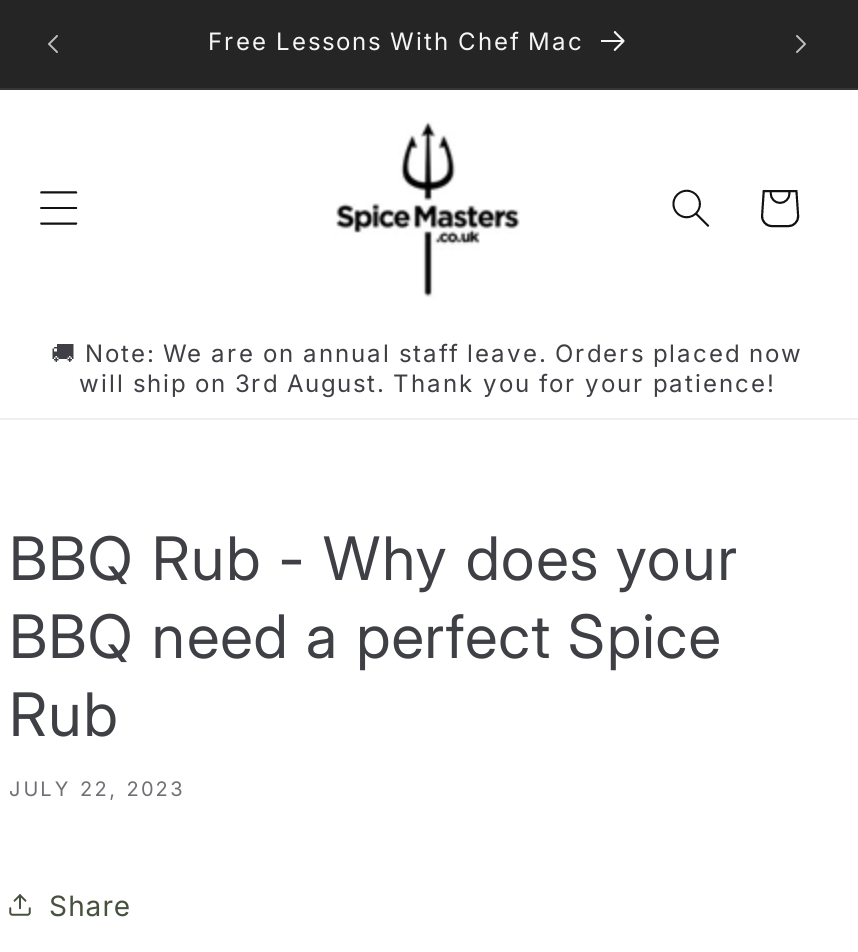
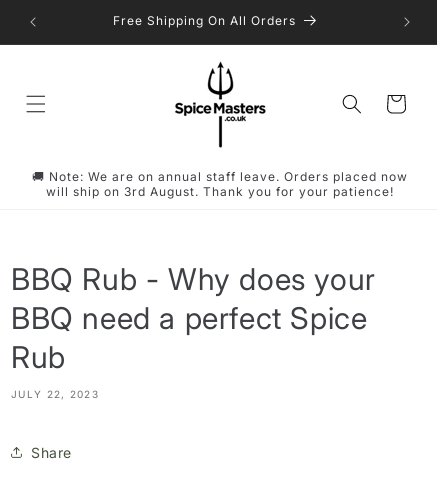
- Free Lessons With Chef Mac
+ Free Shipping On All Orders
